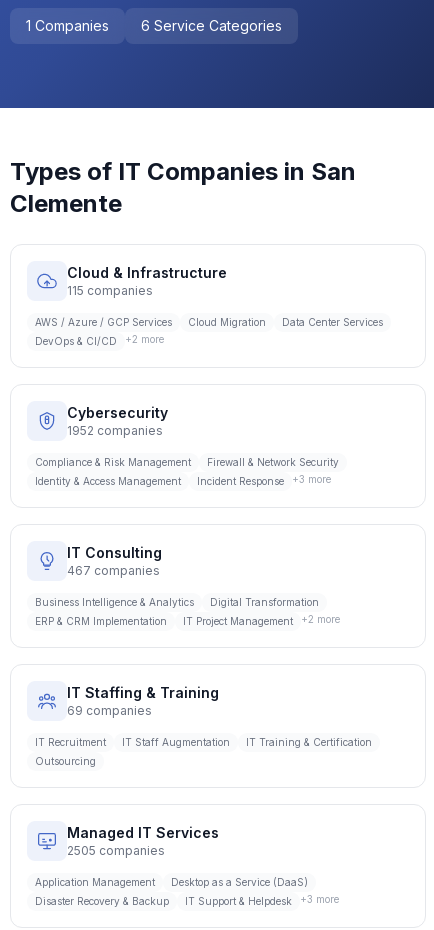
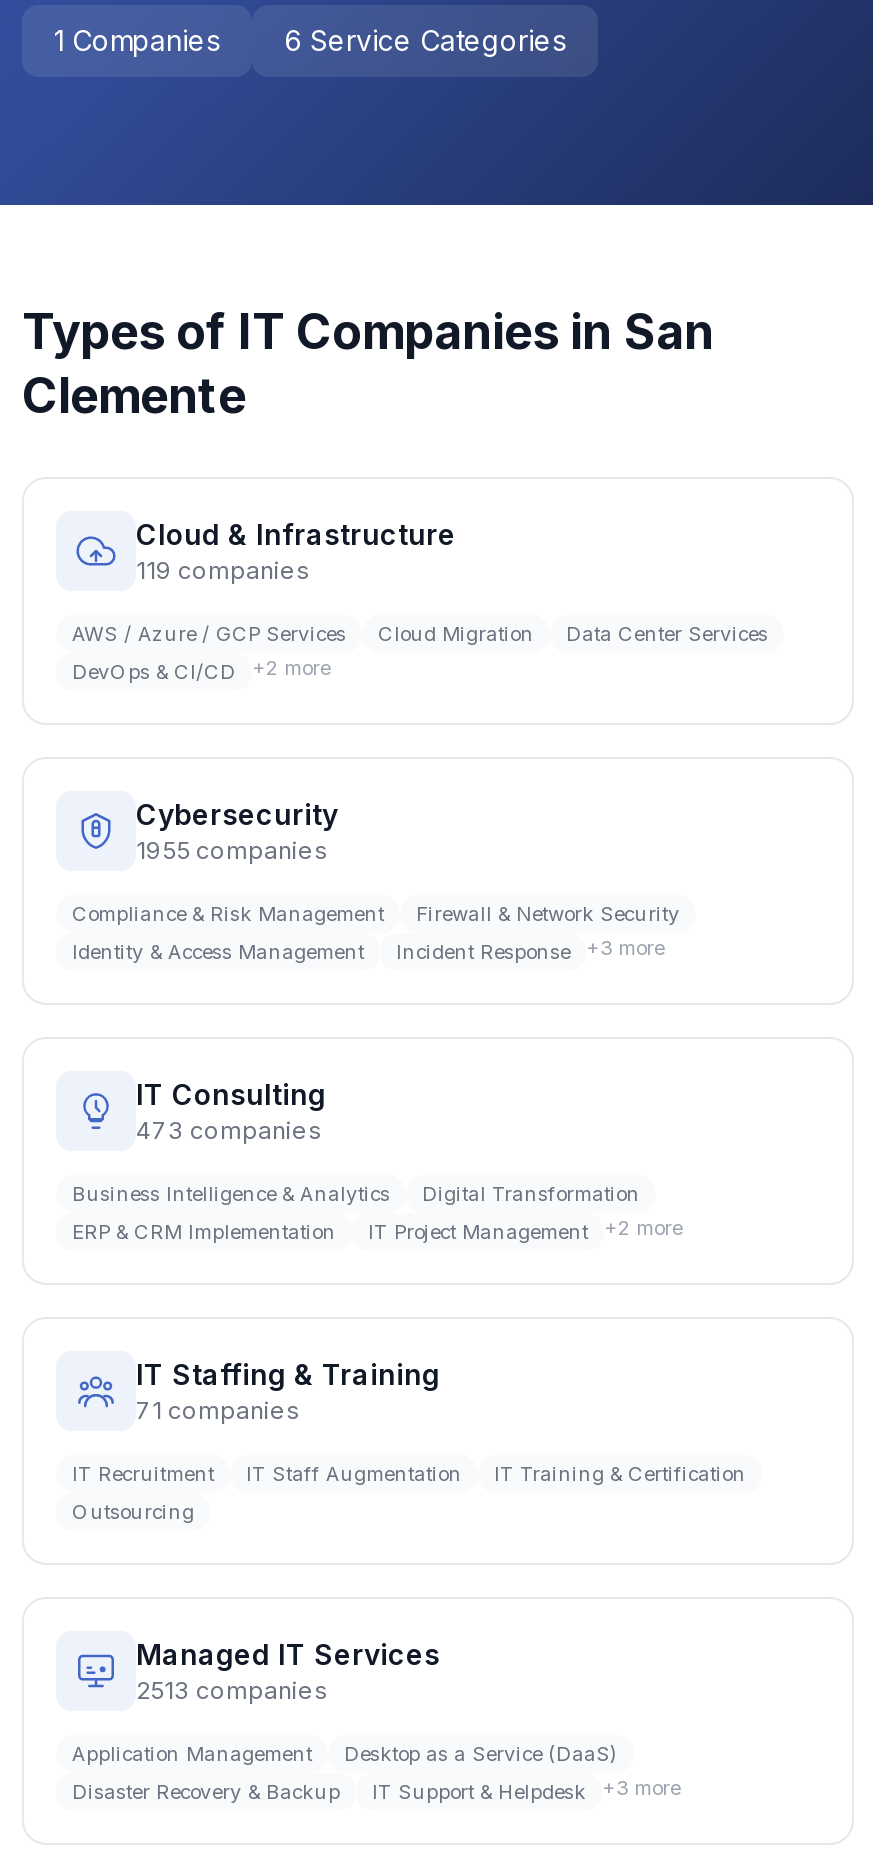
- 115 companies
+ 119 companies

- 1952 companies
+ 1955 companies

- 467 companies
+ 473 companies

- 69 companies
+ 71 companies

- 2505 companies
+ 2513 companies
